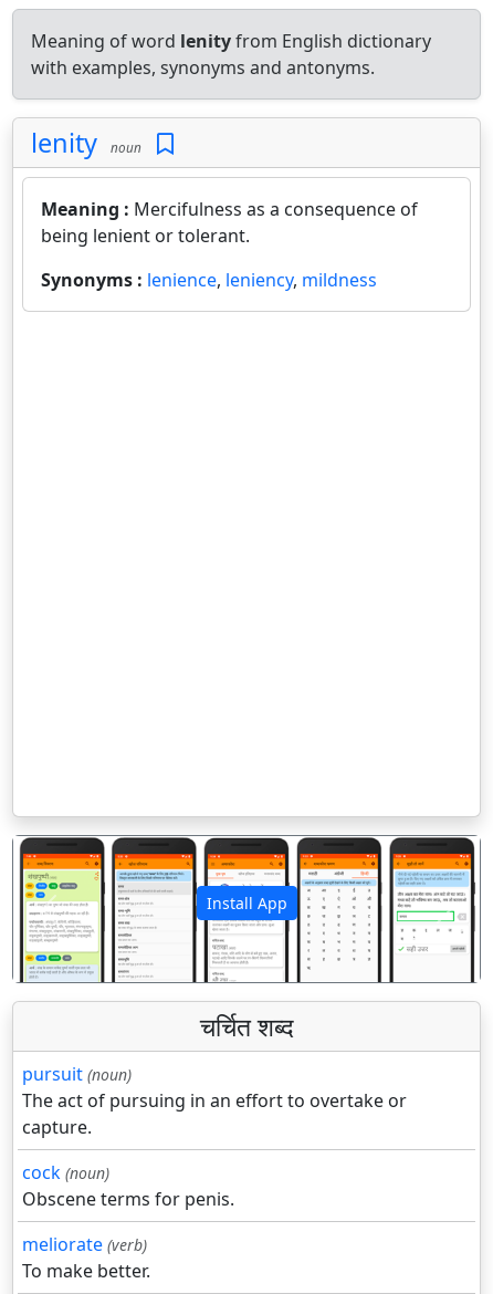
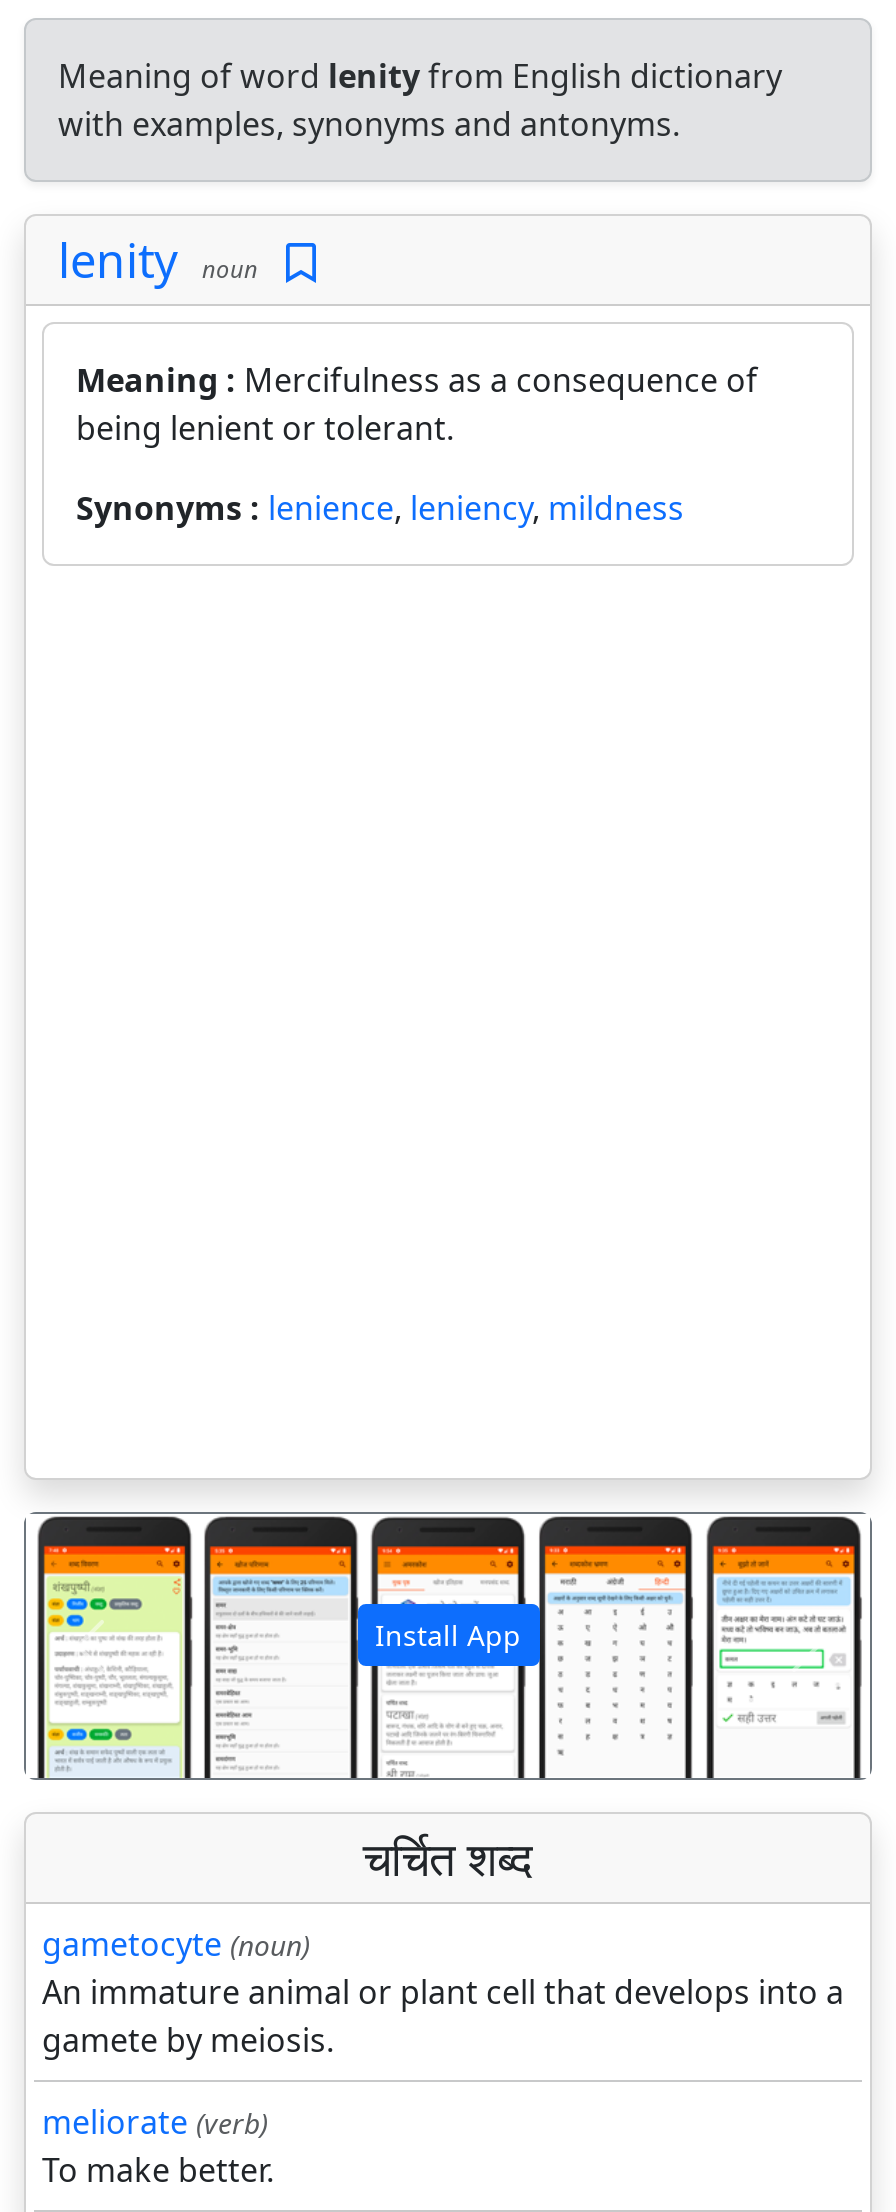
- pursuit (noun)
- The act of pursuing in an effort to overtake or
- capture.
- cock (noun)
- Obscene terms for penis.
+ gametocyte (noun)
+ An immature animal or plant cell that develops into a
+ gamete by meiosis.
